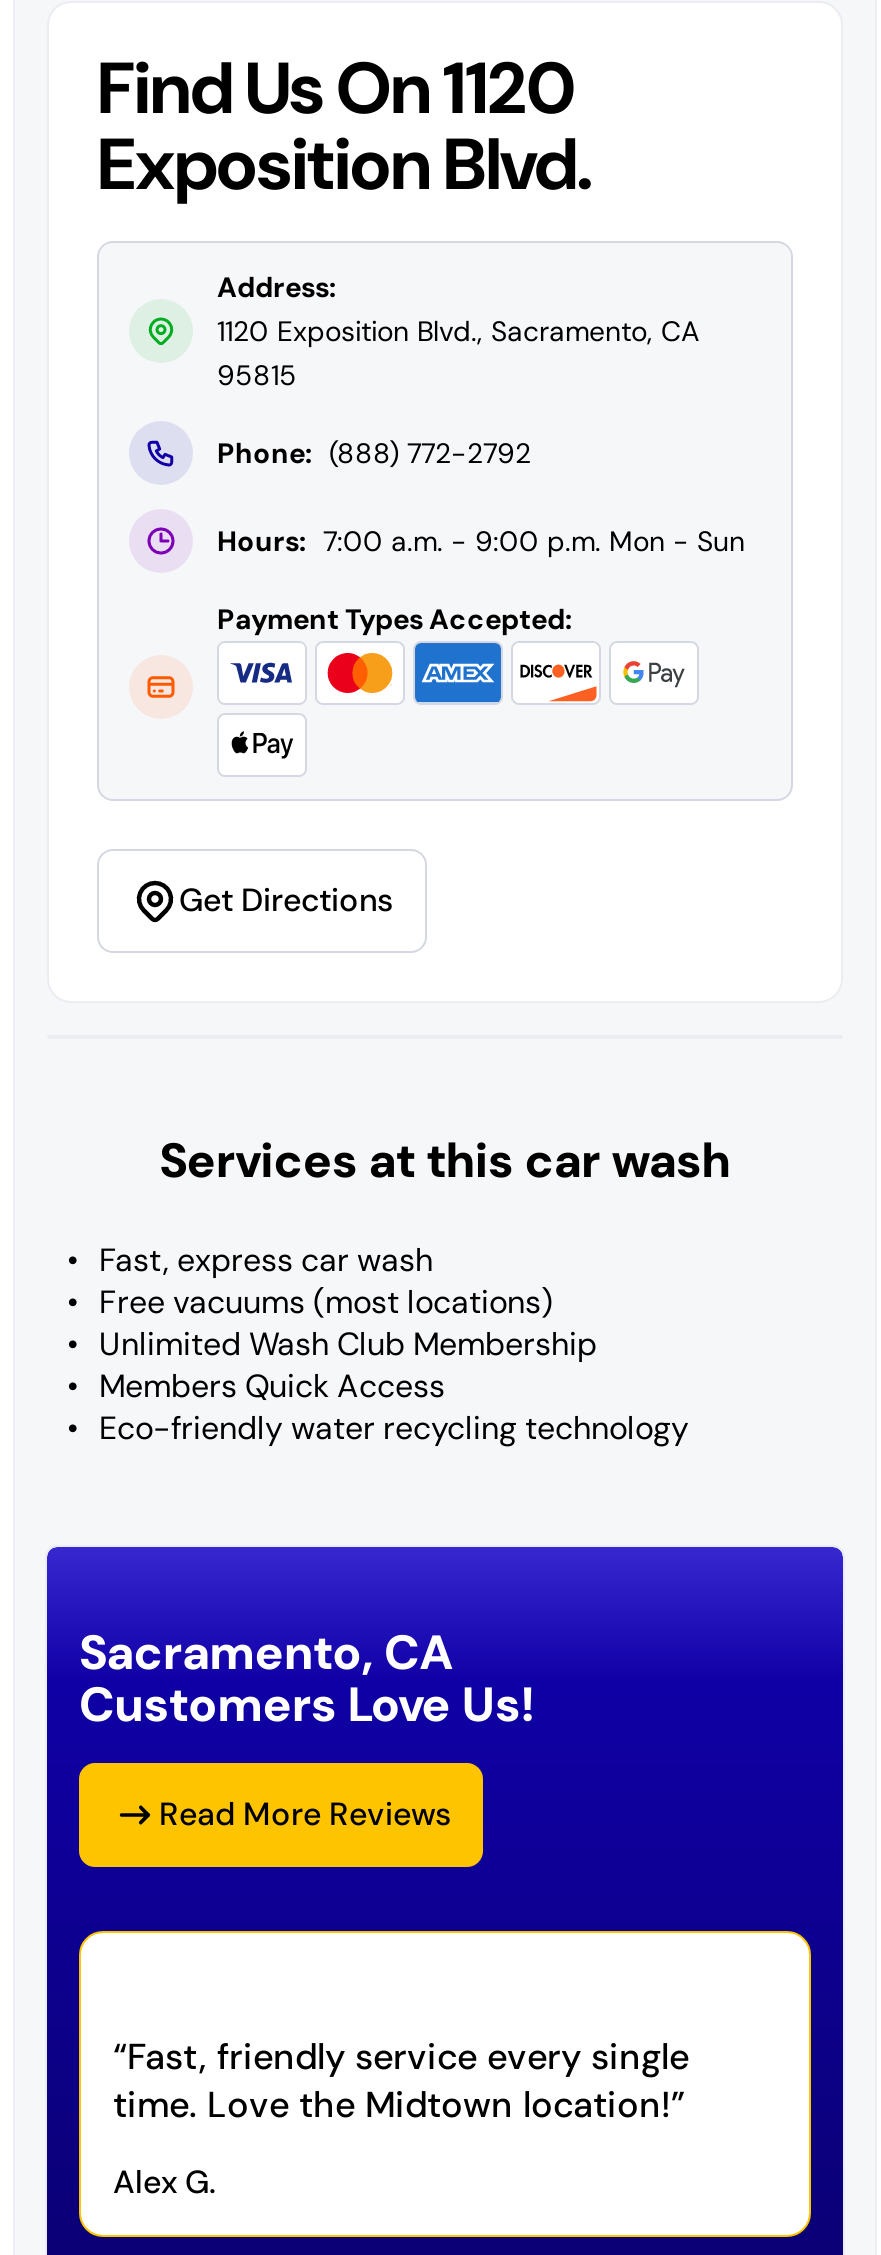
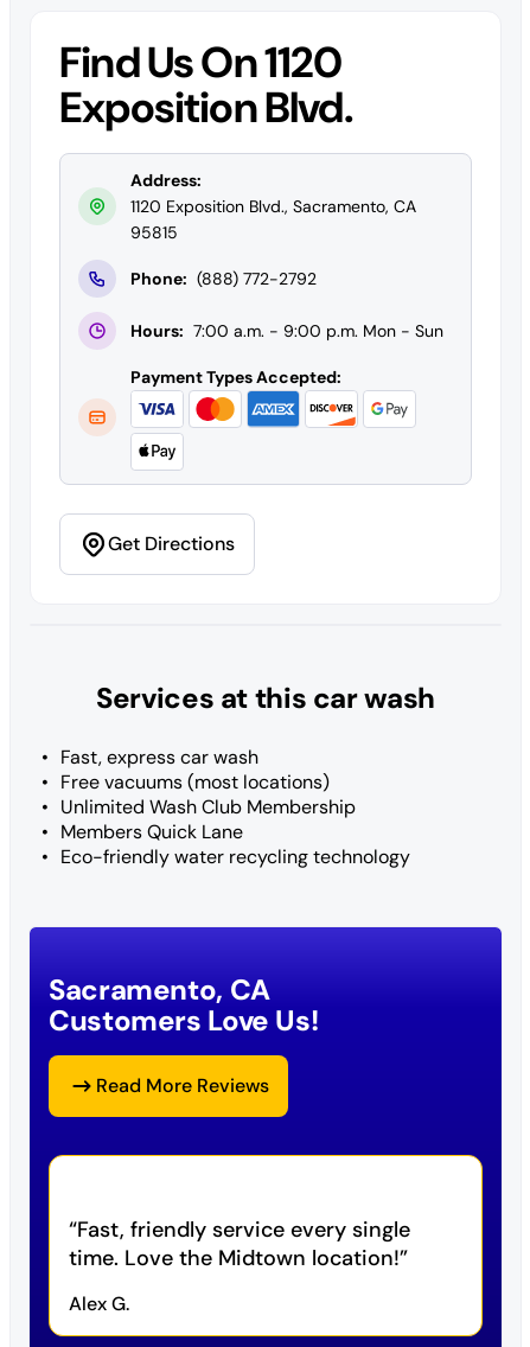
- Members Quick Access
+ Members Quick Lane
